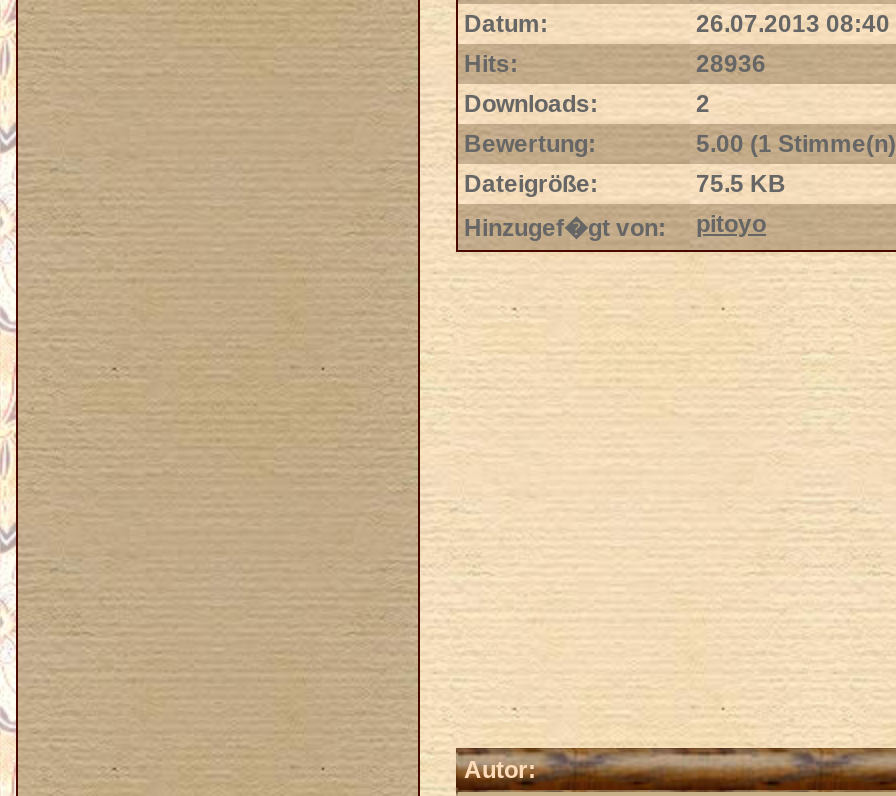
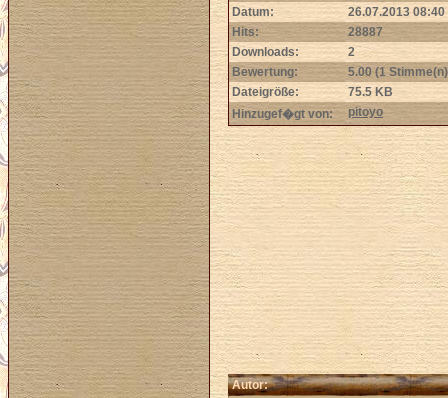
- 28936
+ 28887
